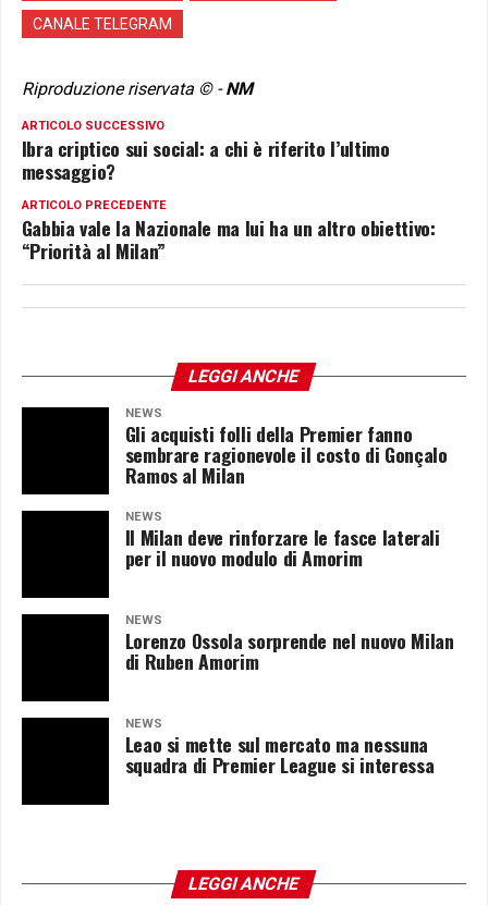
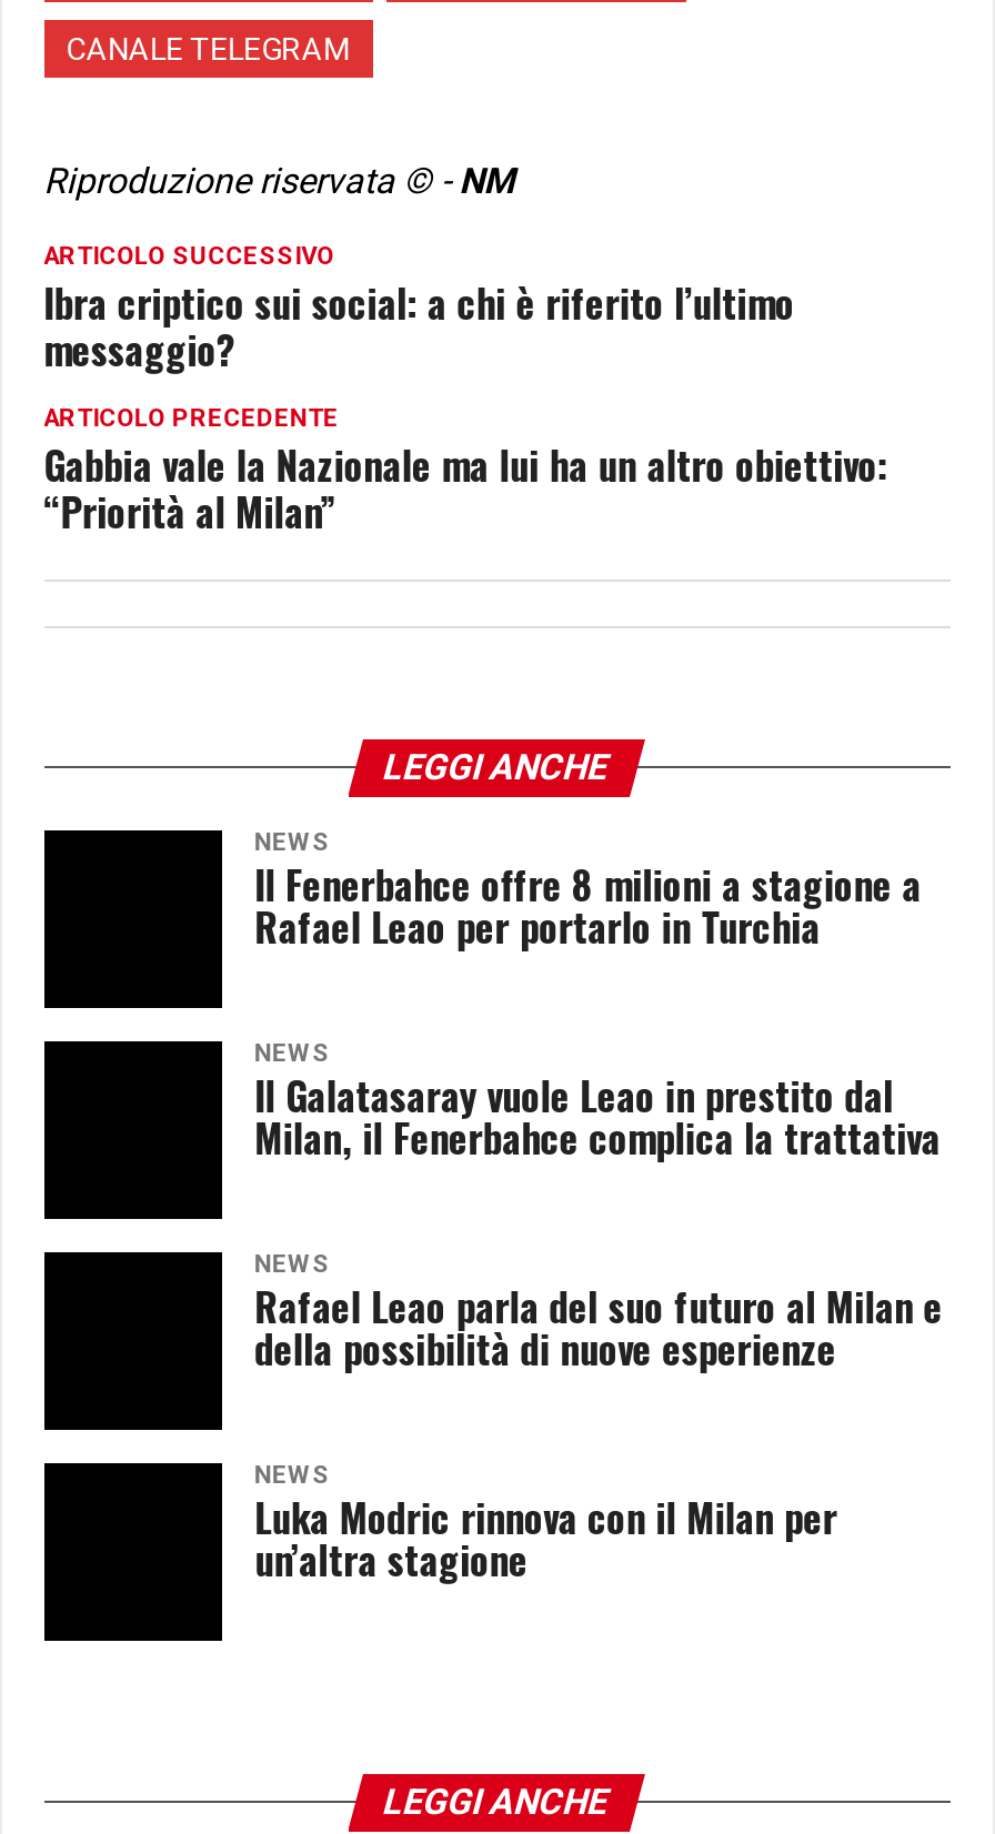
- Gli acquisti folli della Premier fanno
- sembrare ragionevole il costo di Gonçalo
- Ramos al Milan
+ Il Fenerbahce offre 8 milioni a stagione a
+ Rafael Leao per portarlo in Turchia

- Il Milan deve rinforzare le fasce laterali
+ Il Galatasaray vuole Leao in prestito dal

- per il nuovo modulo di Amorim
+ Milan, il Fenerbahce complica la trattativa

- Lorenzo Ossola sorprende nel nuovo Milan
- di Ruben Amorim
+ Rafael Leao parla del suo futuro al Milan e
+ della possibilità di nuove esperienze

- Leao si mette sul mercato ma nessuna
- squadra di Premier League si interessa
+ Luka Modric rinnova con il Milan per
+ un’altra stagione
